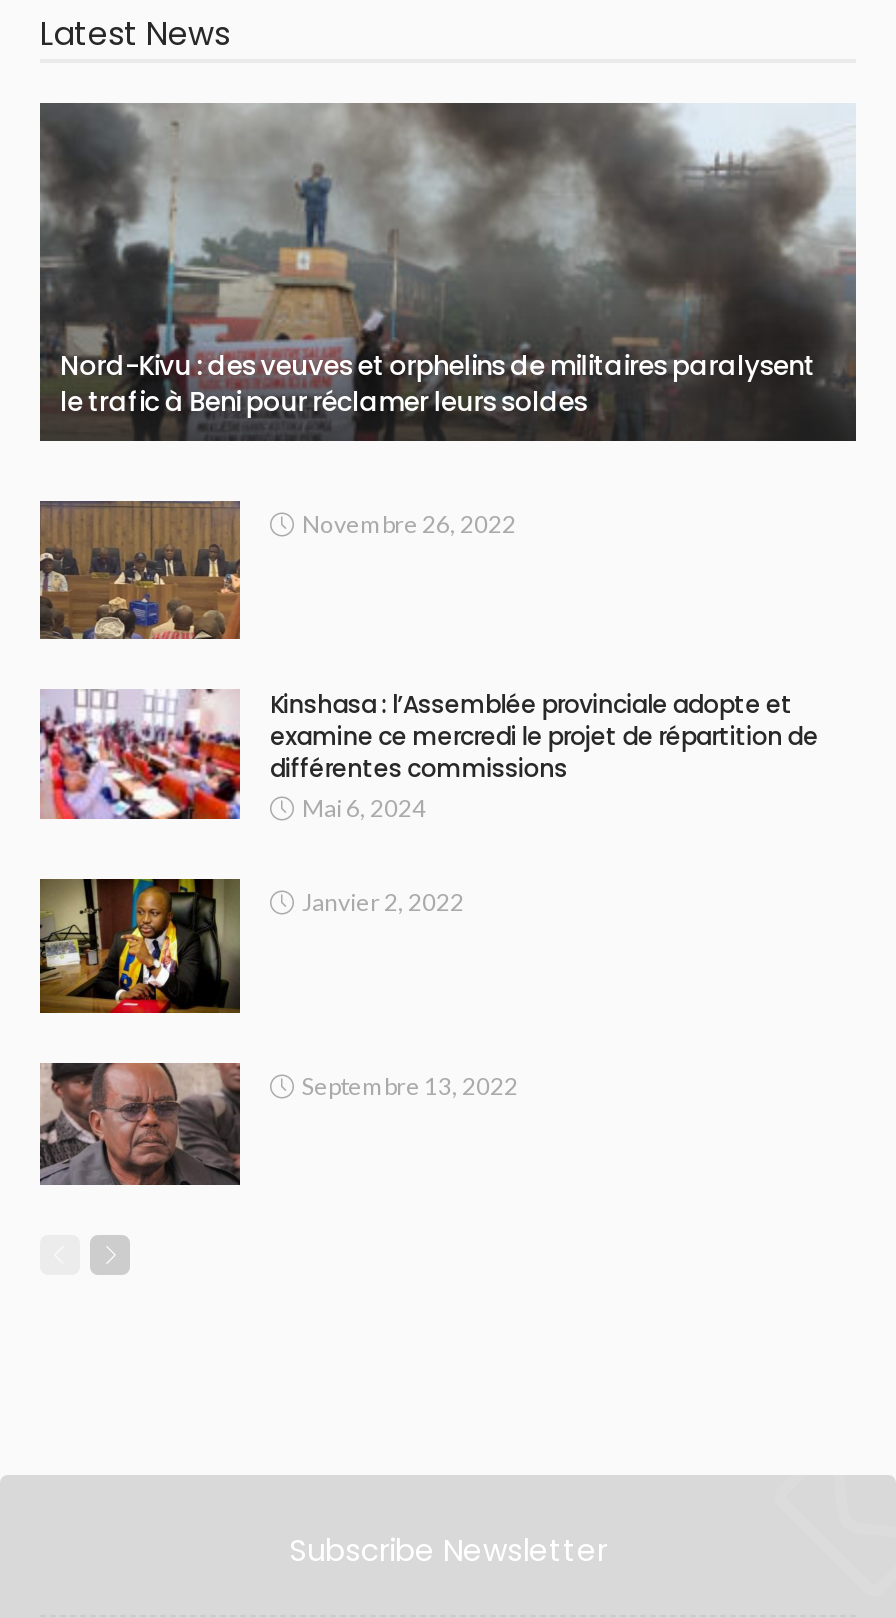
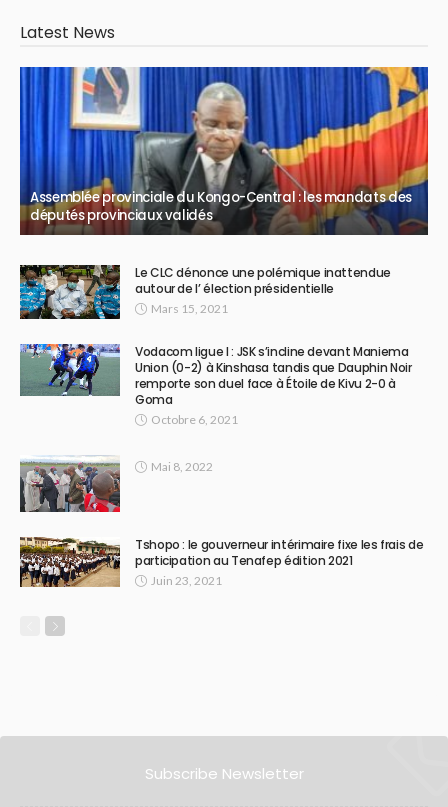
- [image]
- Nord-Kivu : des veuves et orphelins de militaires paralysent
- le trafic à Beni pour réclamer leurs soldes
+ [image]
+ Assemblée provinciale du Kongo-Central : les mandats des
+ députés provinciaux validés

- [image]
- Novembre 26, 2022
+ [image]
+ Le CLC dénonce une polémique inattendue
+ autour de l’ élection présidentielle
+ Mars 15, 2021

- [image]
- Kinshasa : l’Assemblée provinciale adopte et
- examine ce mercredi le projet de répartition de
- différentes commissions
- Mai 6, 2024
+ [image]
+ Vodacom ligue I : JSK s’incline devant Maniema
+ Union (0-2) à Kinshasa tandis que Dauphin Noir
+ remporte son duel face à Étoile de Kivu 2-0 à
+ Goma
+ Octobre 6, 2021

- [image]
- Janvier 2, 2022
+ [image]
+ Mai 8, 2022

- [image]
- Septembre 13, 2022
+ [image]
+ Tshopo : le gouverneur intérimaire fixe les frais de
+ participation au Tenafep édition 2021
+ Juin 23, 2021
